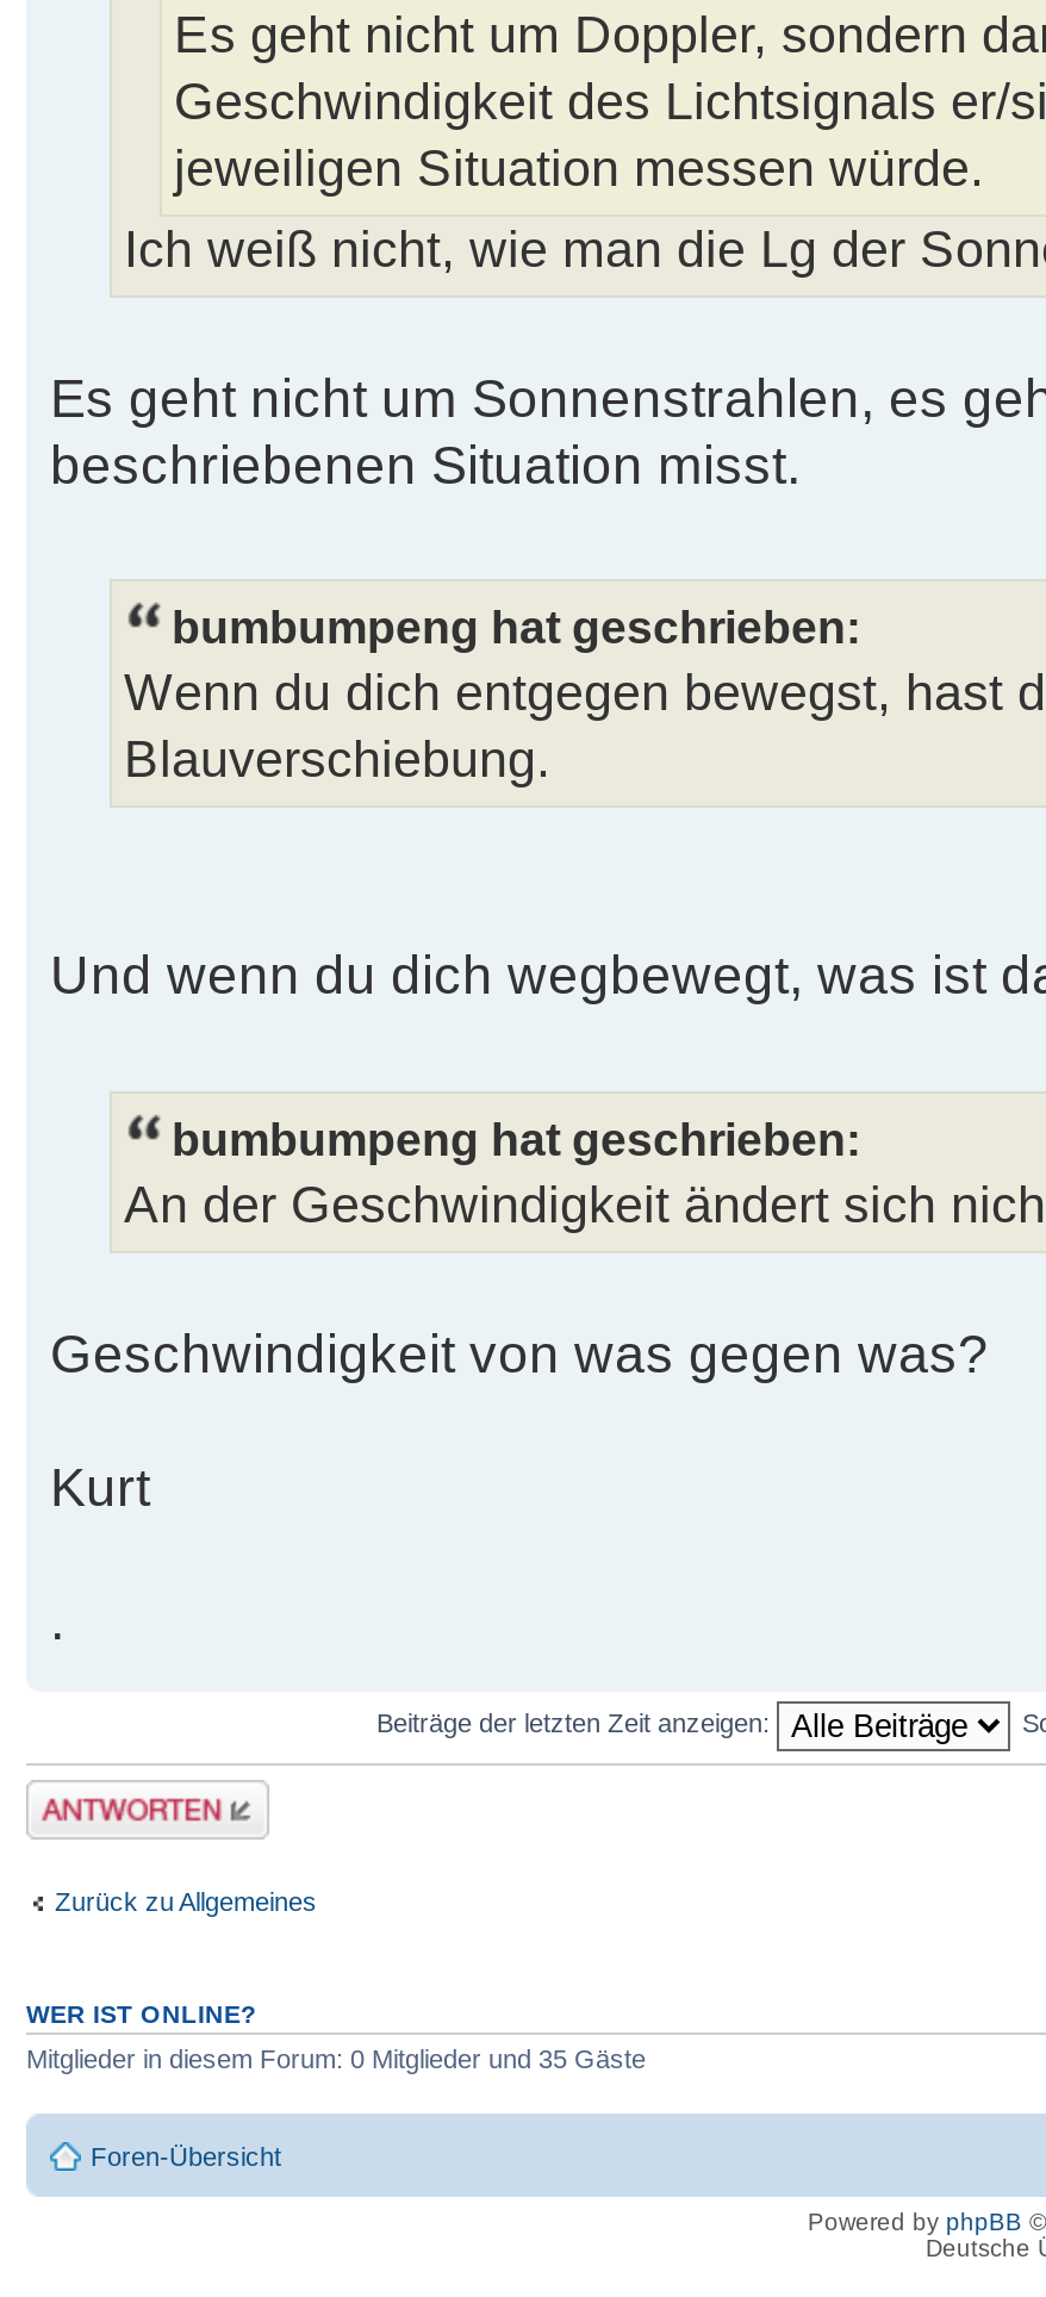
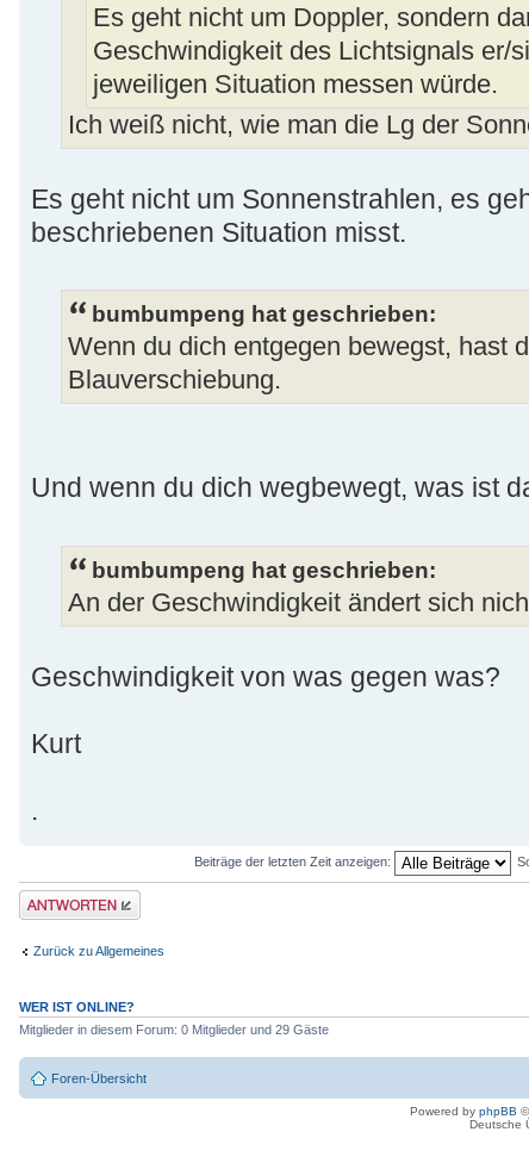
- Mitglieder in diesem Forum: 0 Mitglieder und 35 Gäste
+ Mitglieder in diesem Forum: 0 Mitglieder und 29 Gäste
